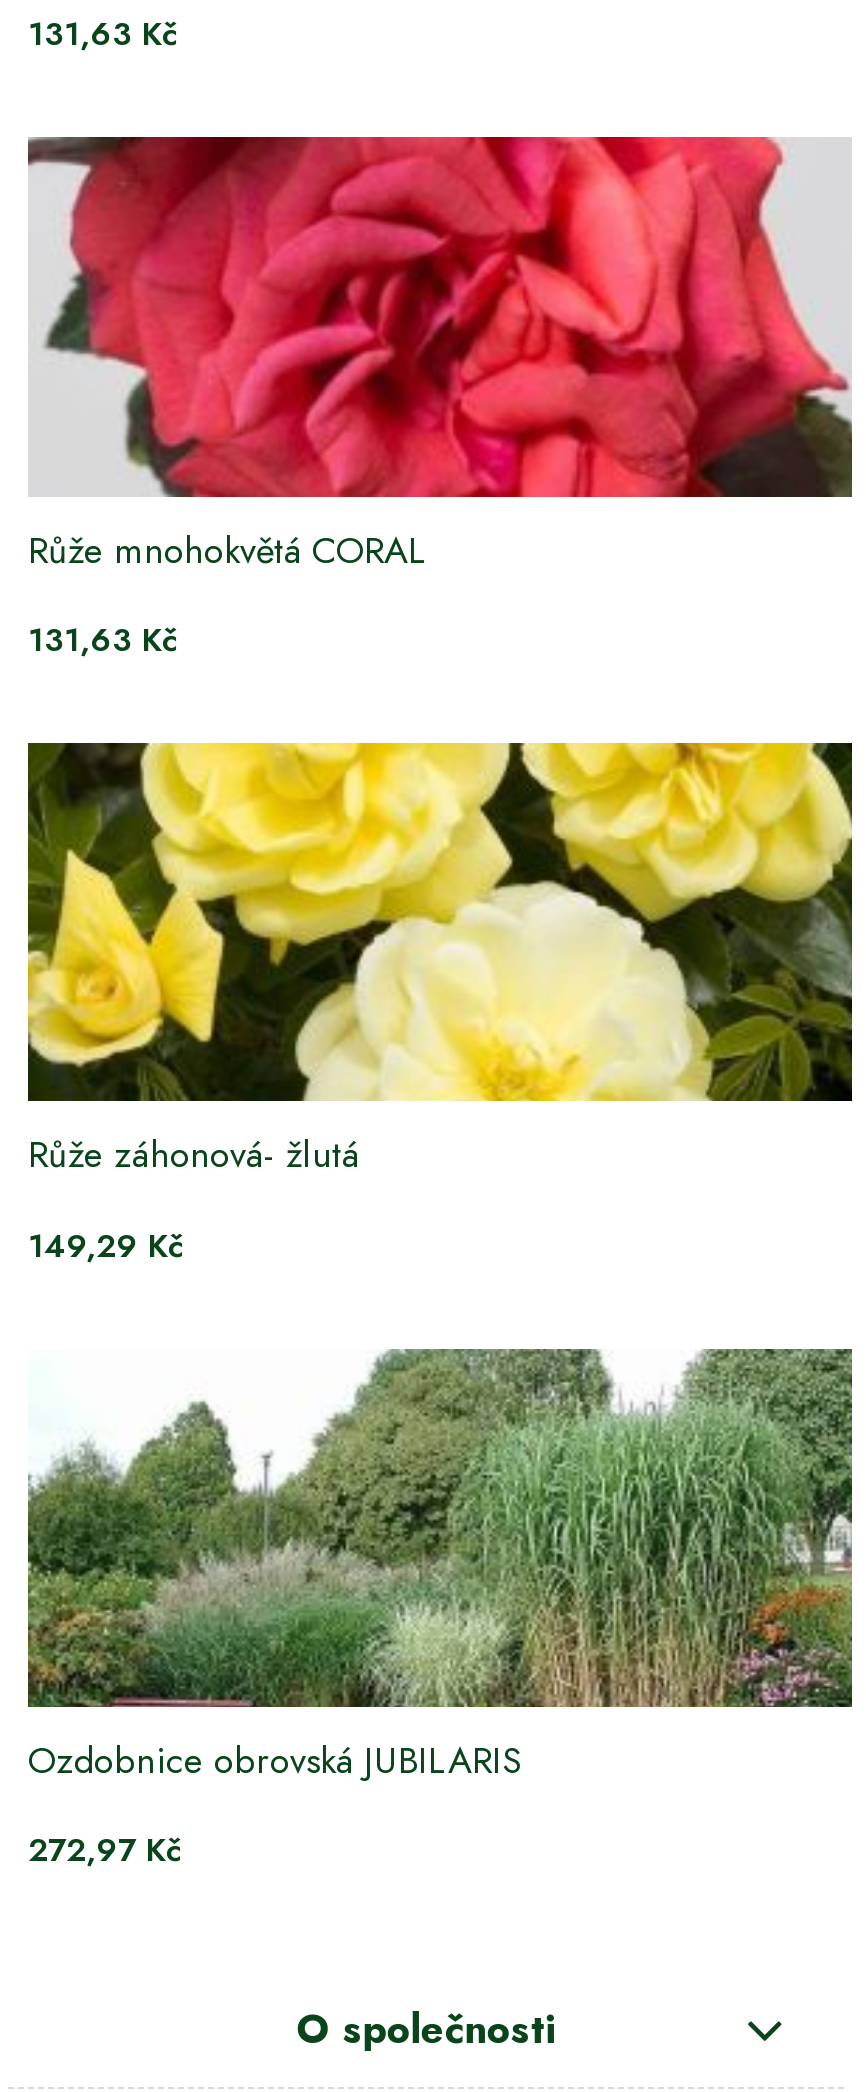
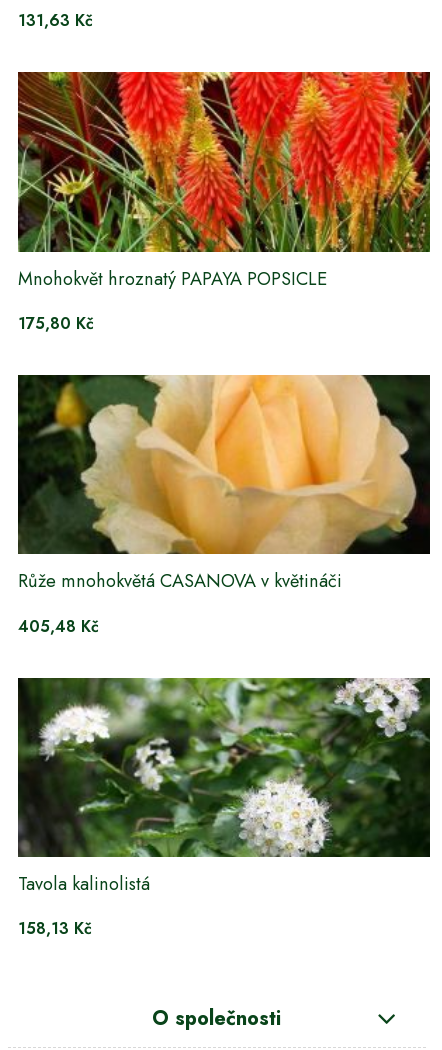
- [image]
- Růže mnohokvětá CORAL
+ [image]
+ Mnohokvět hroznatý PAPAYA POPSICLE

- 131,63 Kč
+ 175,80 Kč

- [image]
- Růže záhonová- žlutá
+ [image]
+ Růže mnohokvětá CASANOVA v květináči

- 149,29 Kč
+ 405,48 Kč

- [image]
- Ozdobnice obrovská JUBILARIS
+ [image]
+ Tavola kalinolistá

- 272,97 Kč
+ 158,13 Kč
